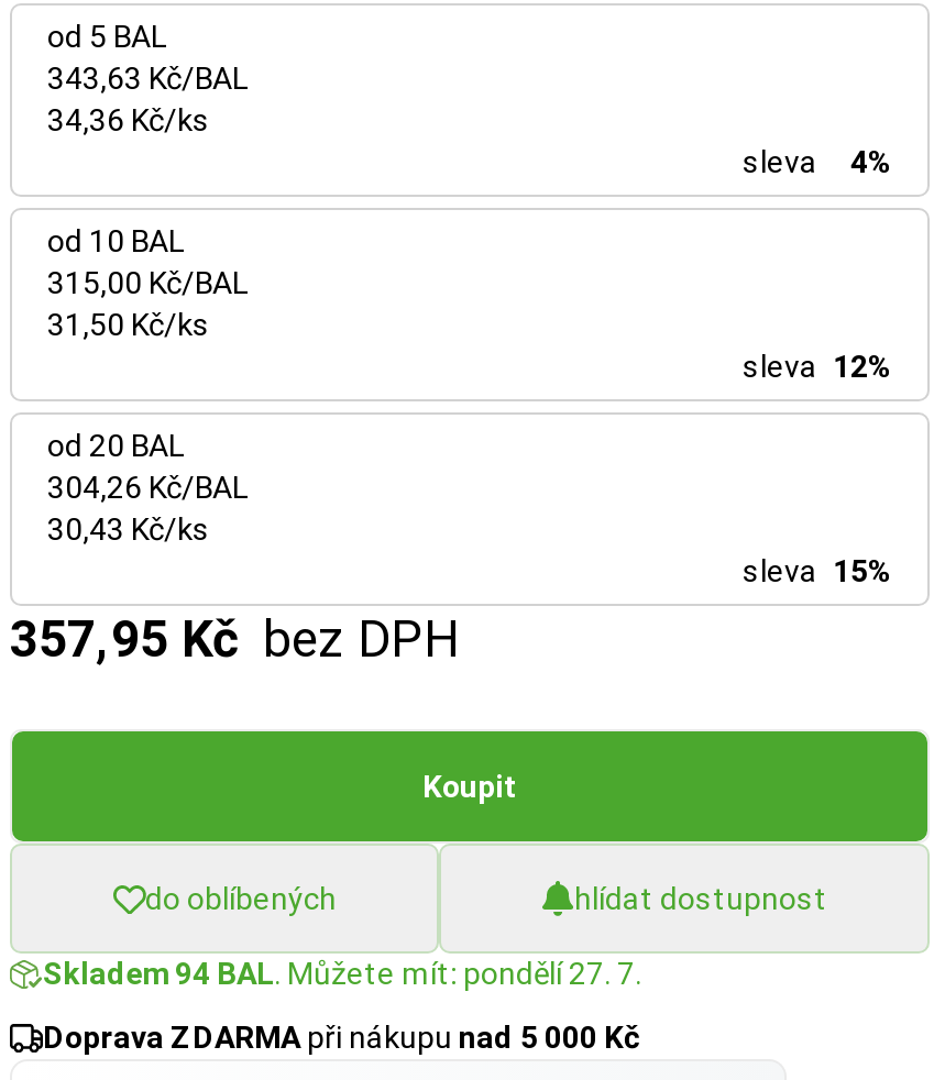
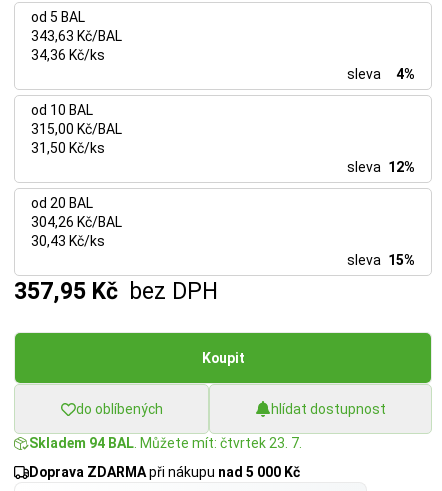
- Skladem 94 BAL. Můžete mít: pondělí 27. 7.
+ Skladem 94 BAL. Můžete mít: čtvrtek 23. 7.
